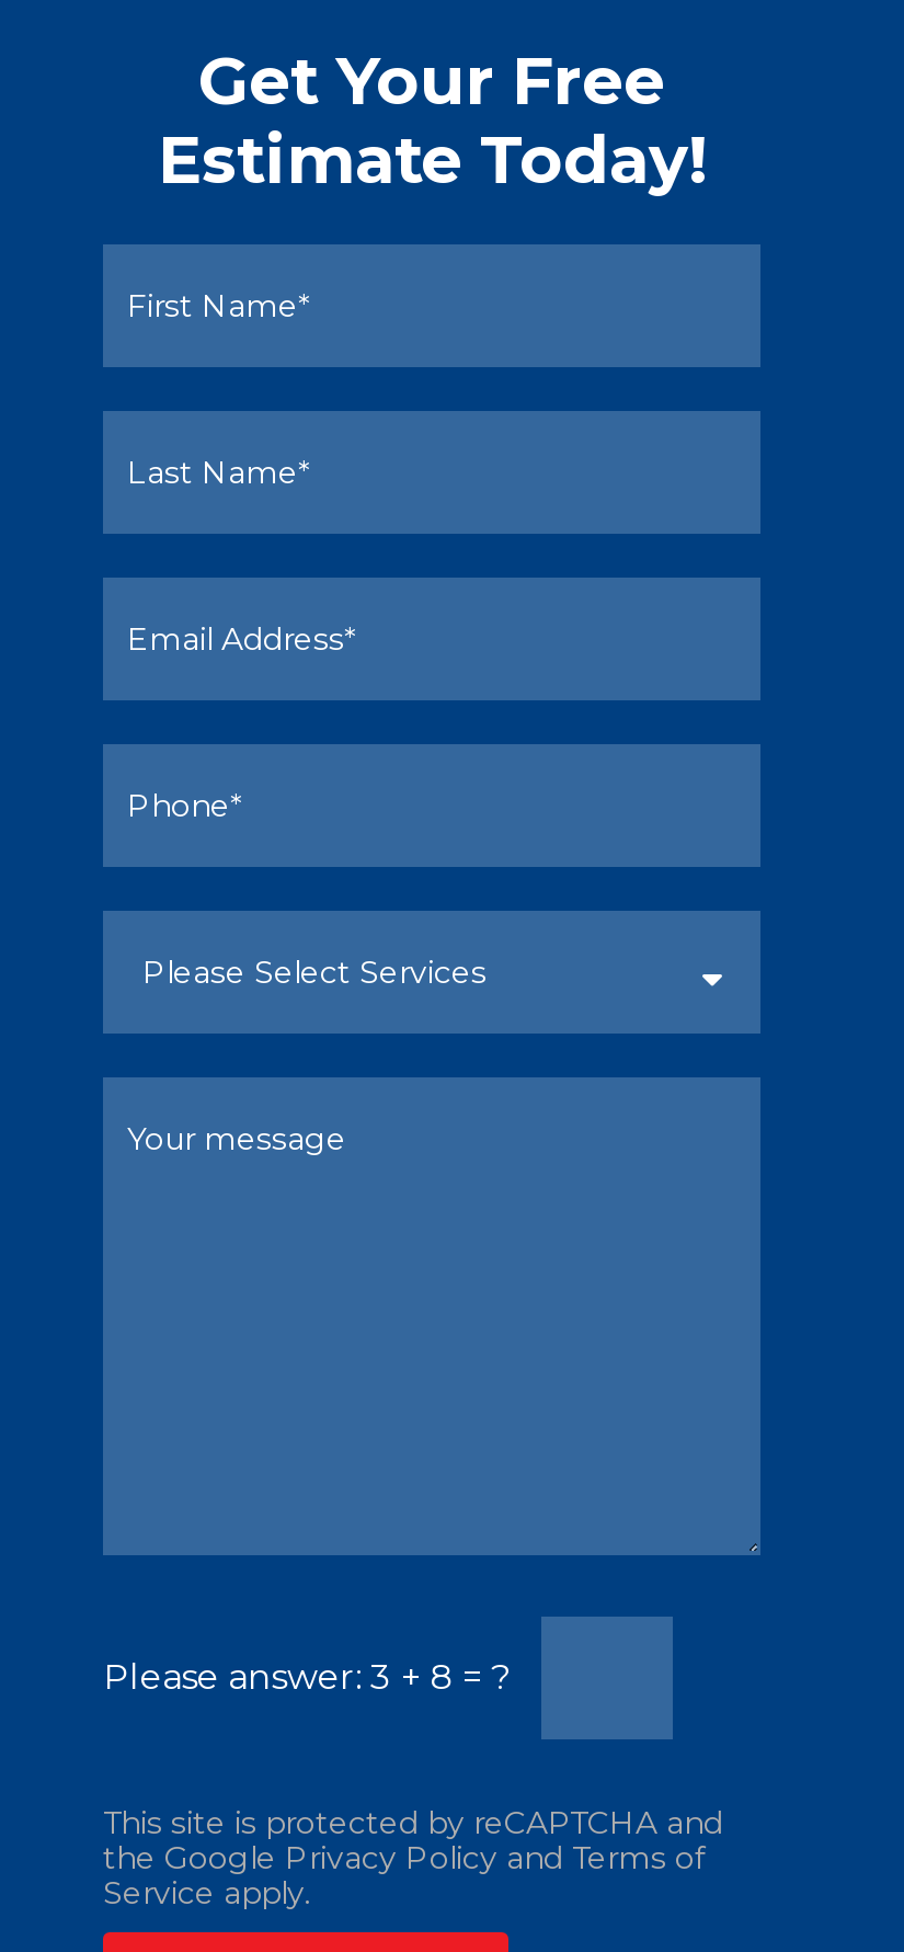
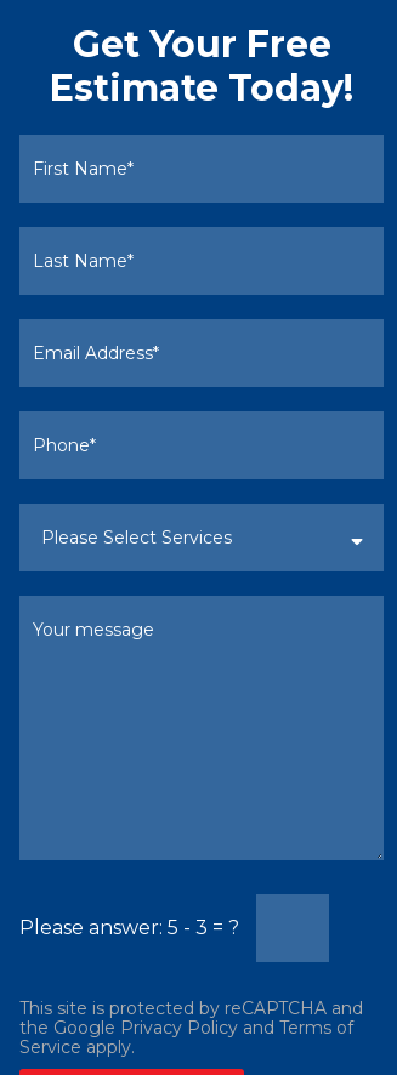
- Please answer: 3 + 8 = ?
+ Please answer: 5 - 3 = ?
